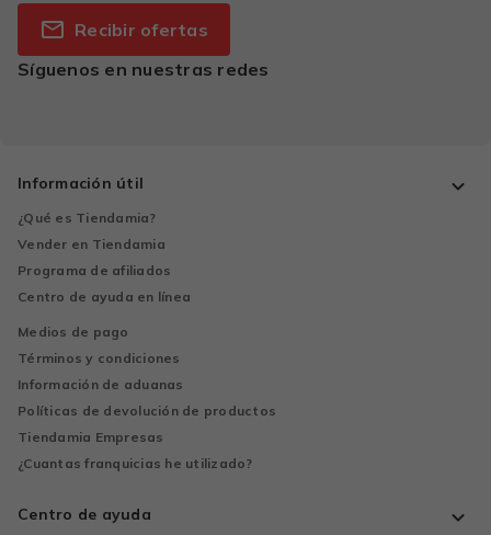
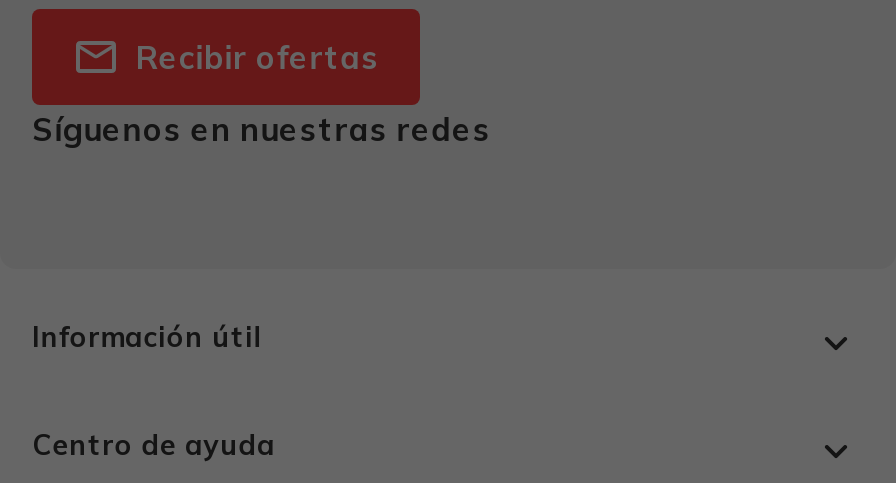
- ¿Qué es Tiendamia?
- Vender en Tiendamia
- Programa de afiliados
- Centro de ayuda en línea
- Medios de pago
- Términos y condiciones
- Información de aduanas
- Políticas de devolución de productos
- Tiendamia Empresas
- ¿Cuantas franquicias he utilizado?
